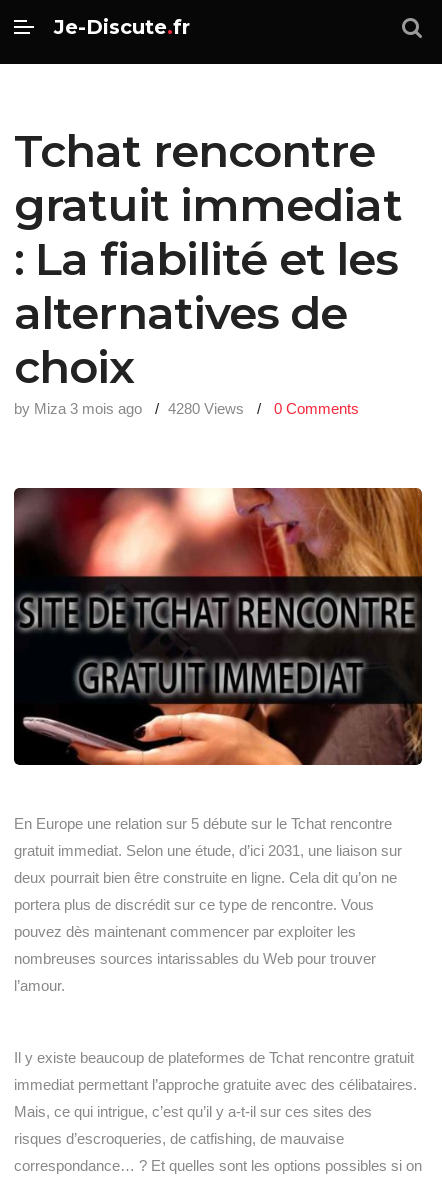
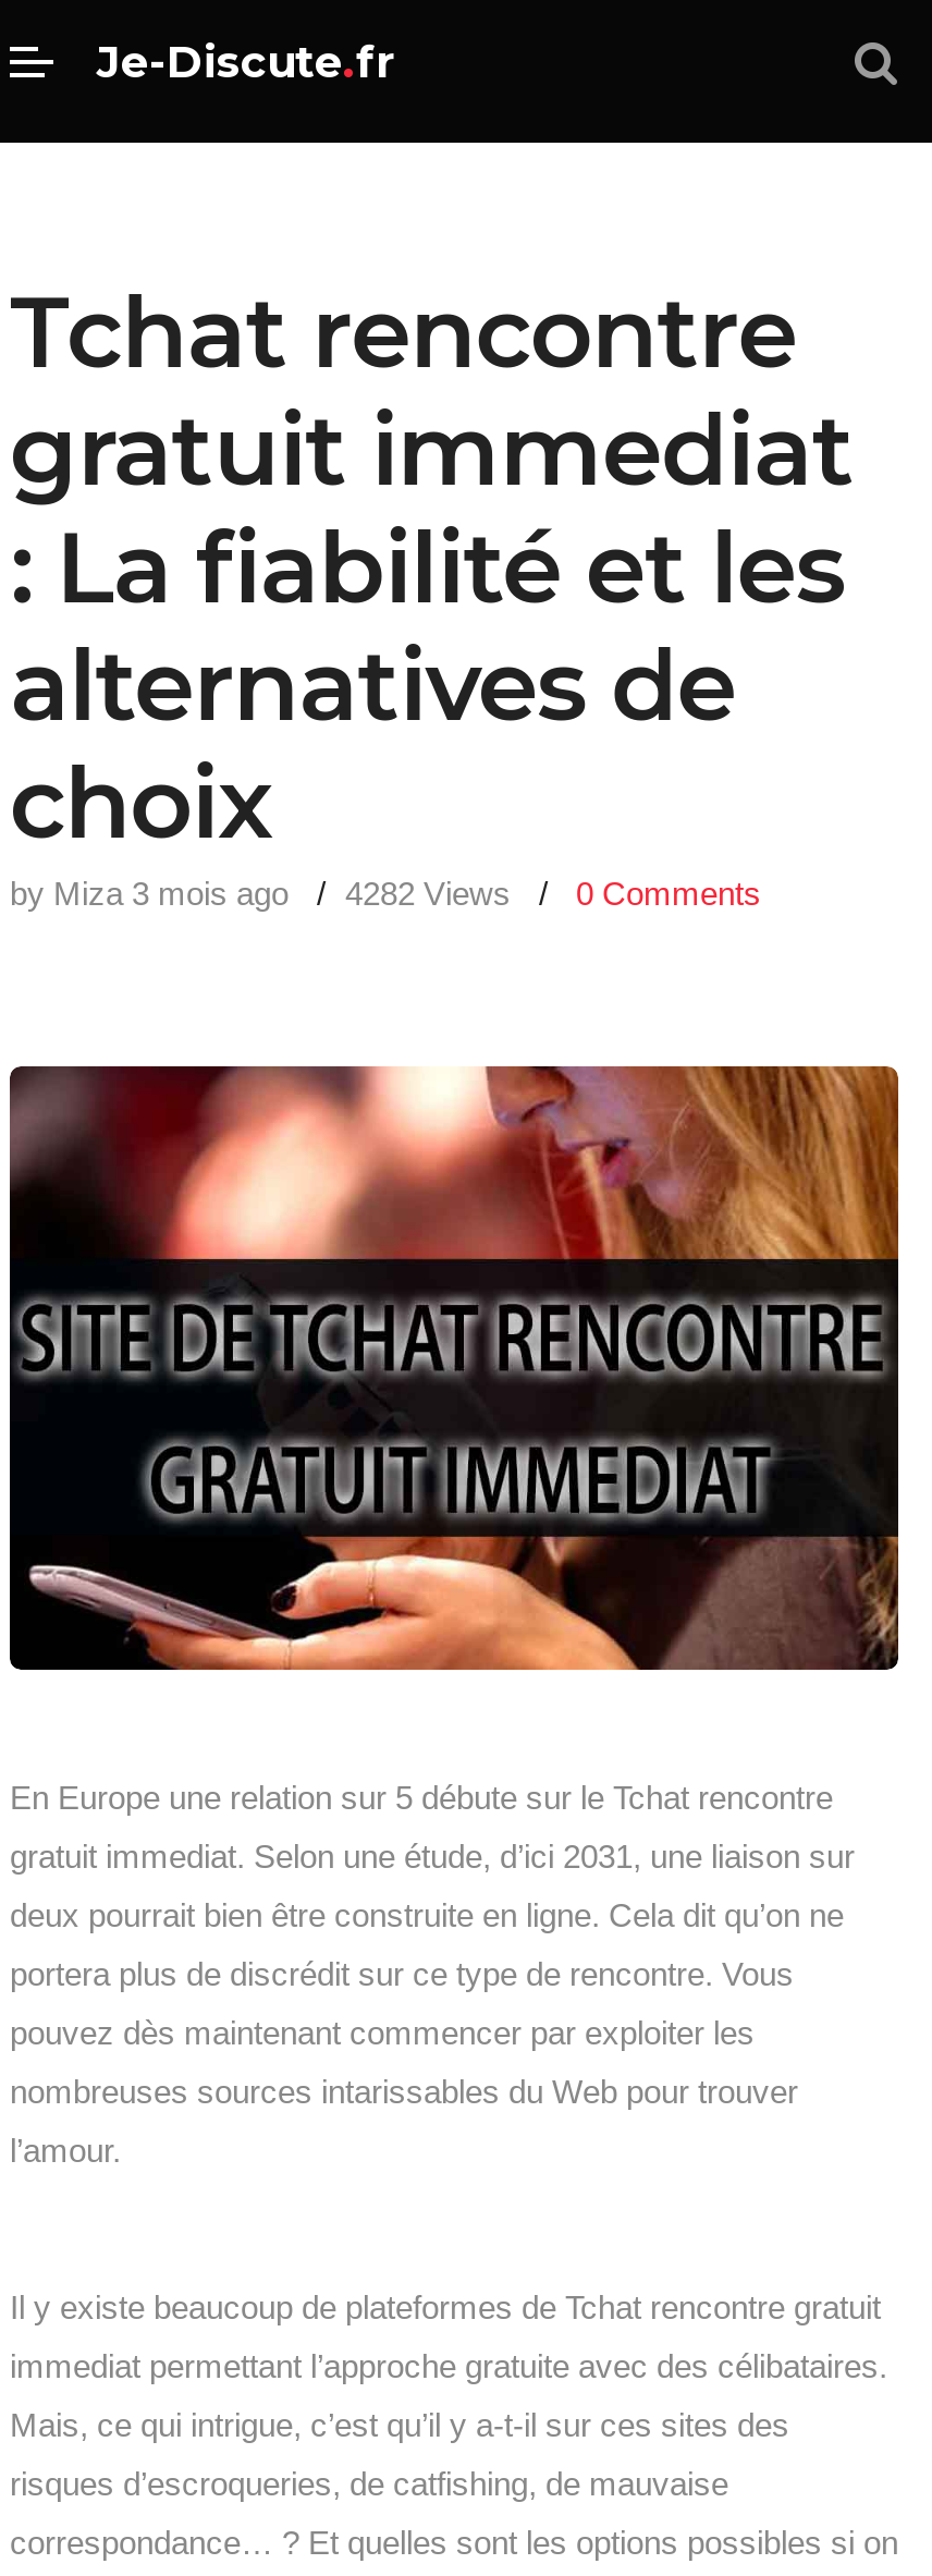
- by Miza 3 mois ago 4280 Views 0 Comments
+ by Miza 3 mois ago 4282 Views 0 Comments
